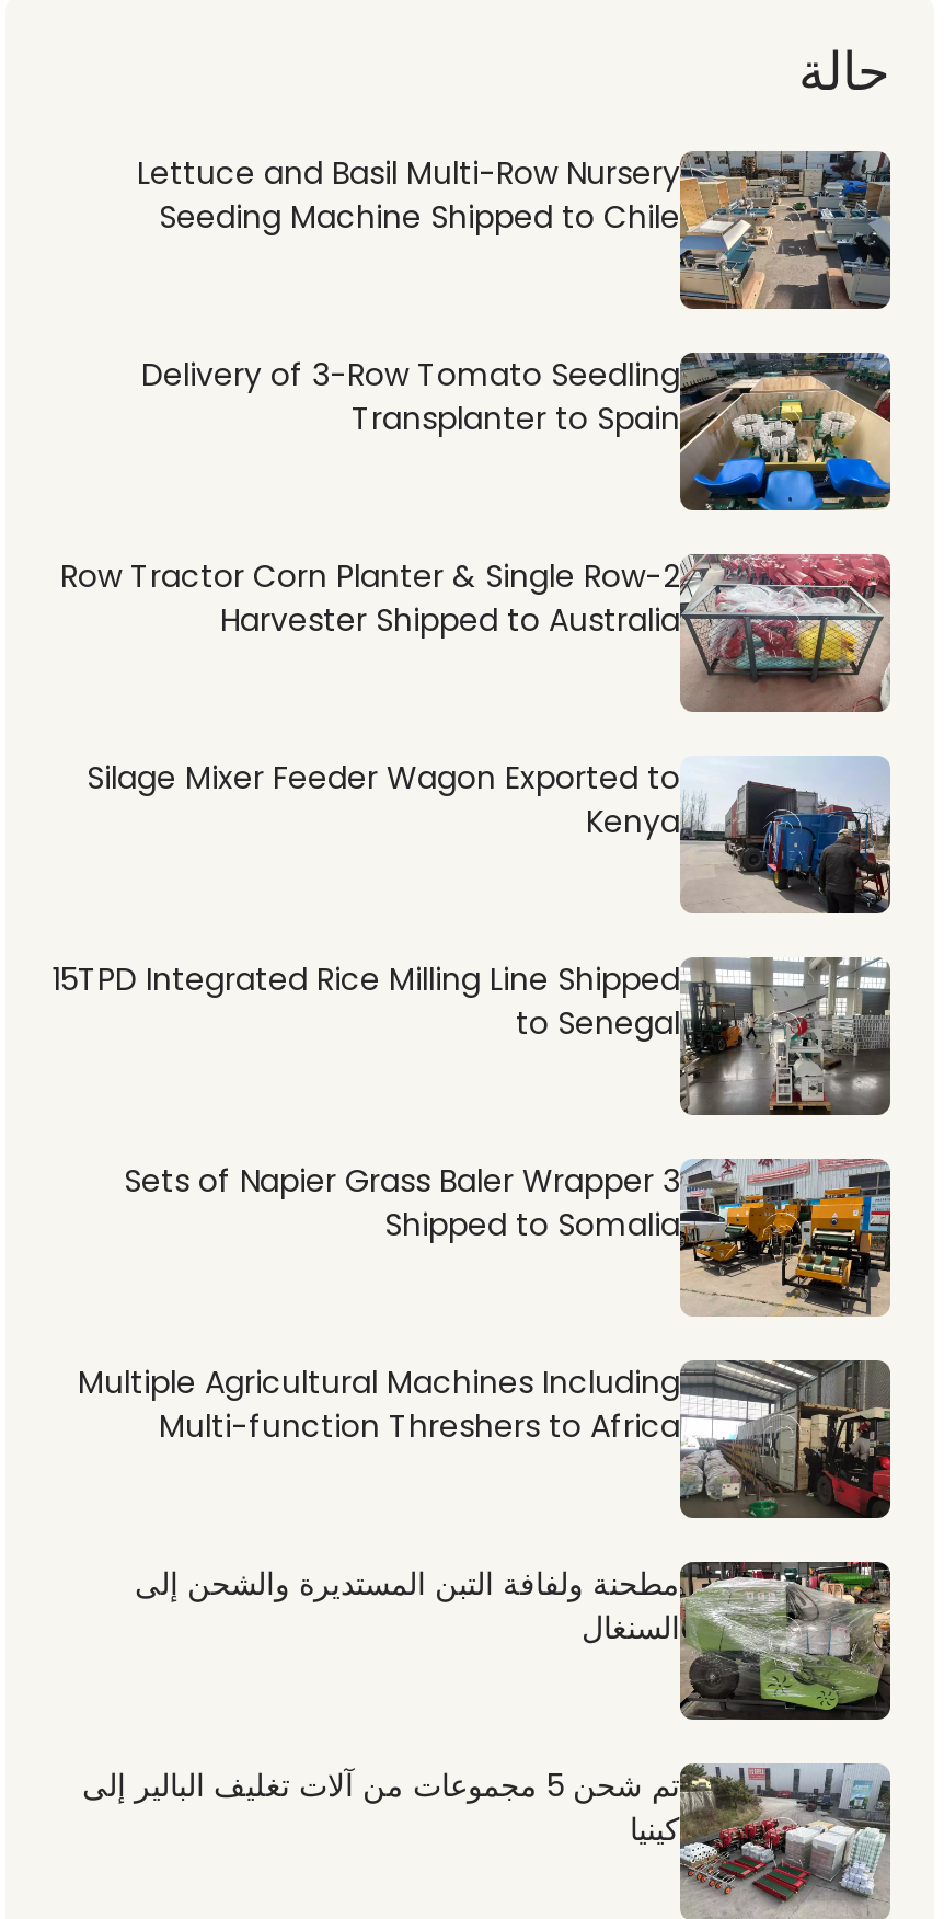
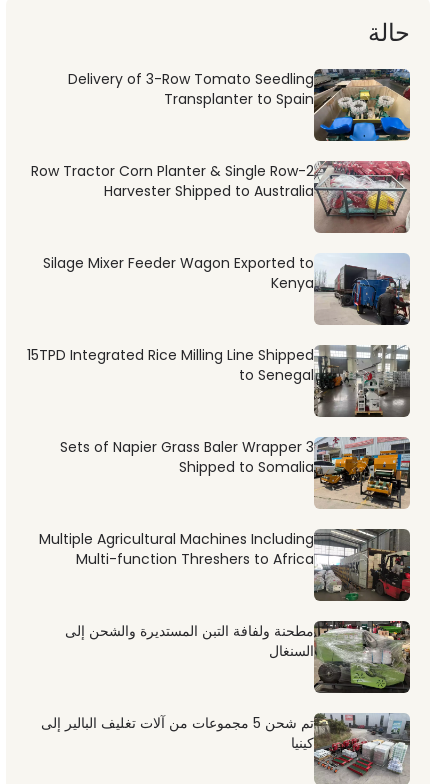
- [image]
- Lettuce and Basil Multi-Row Nursery
- Seeding Machine Shipped to Chile
